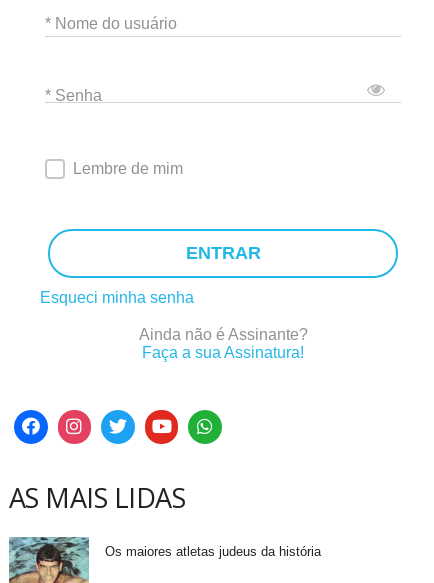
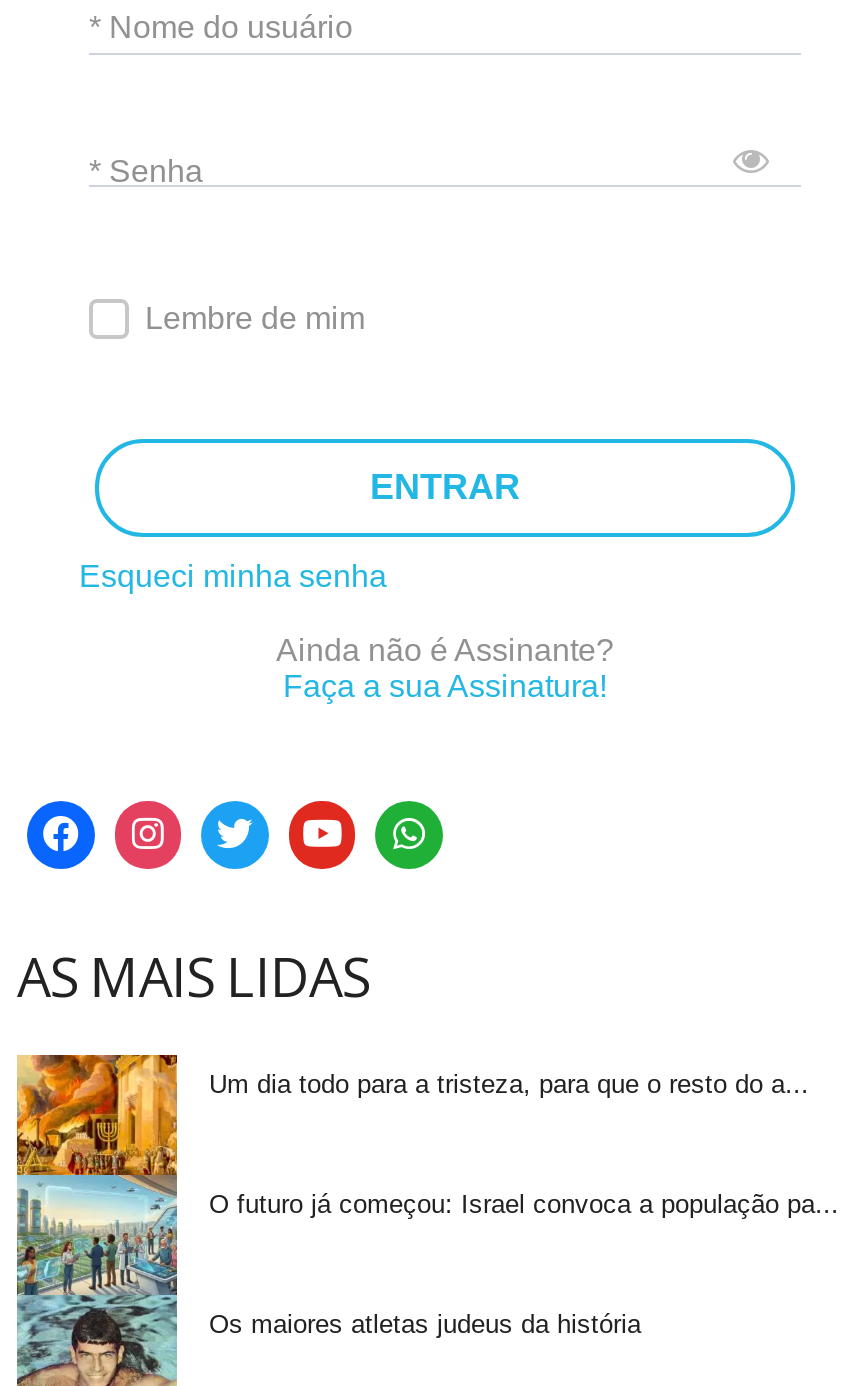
+ [image]
+ Um dia todo para a tristeza, para que o resto do a...

+ O futuro já começou: Israel convoca a população pa...
